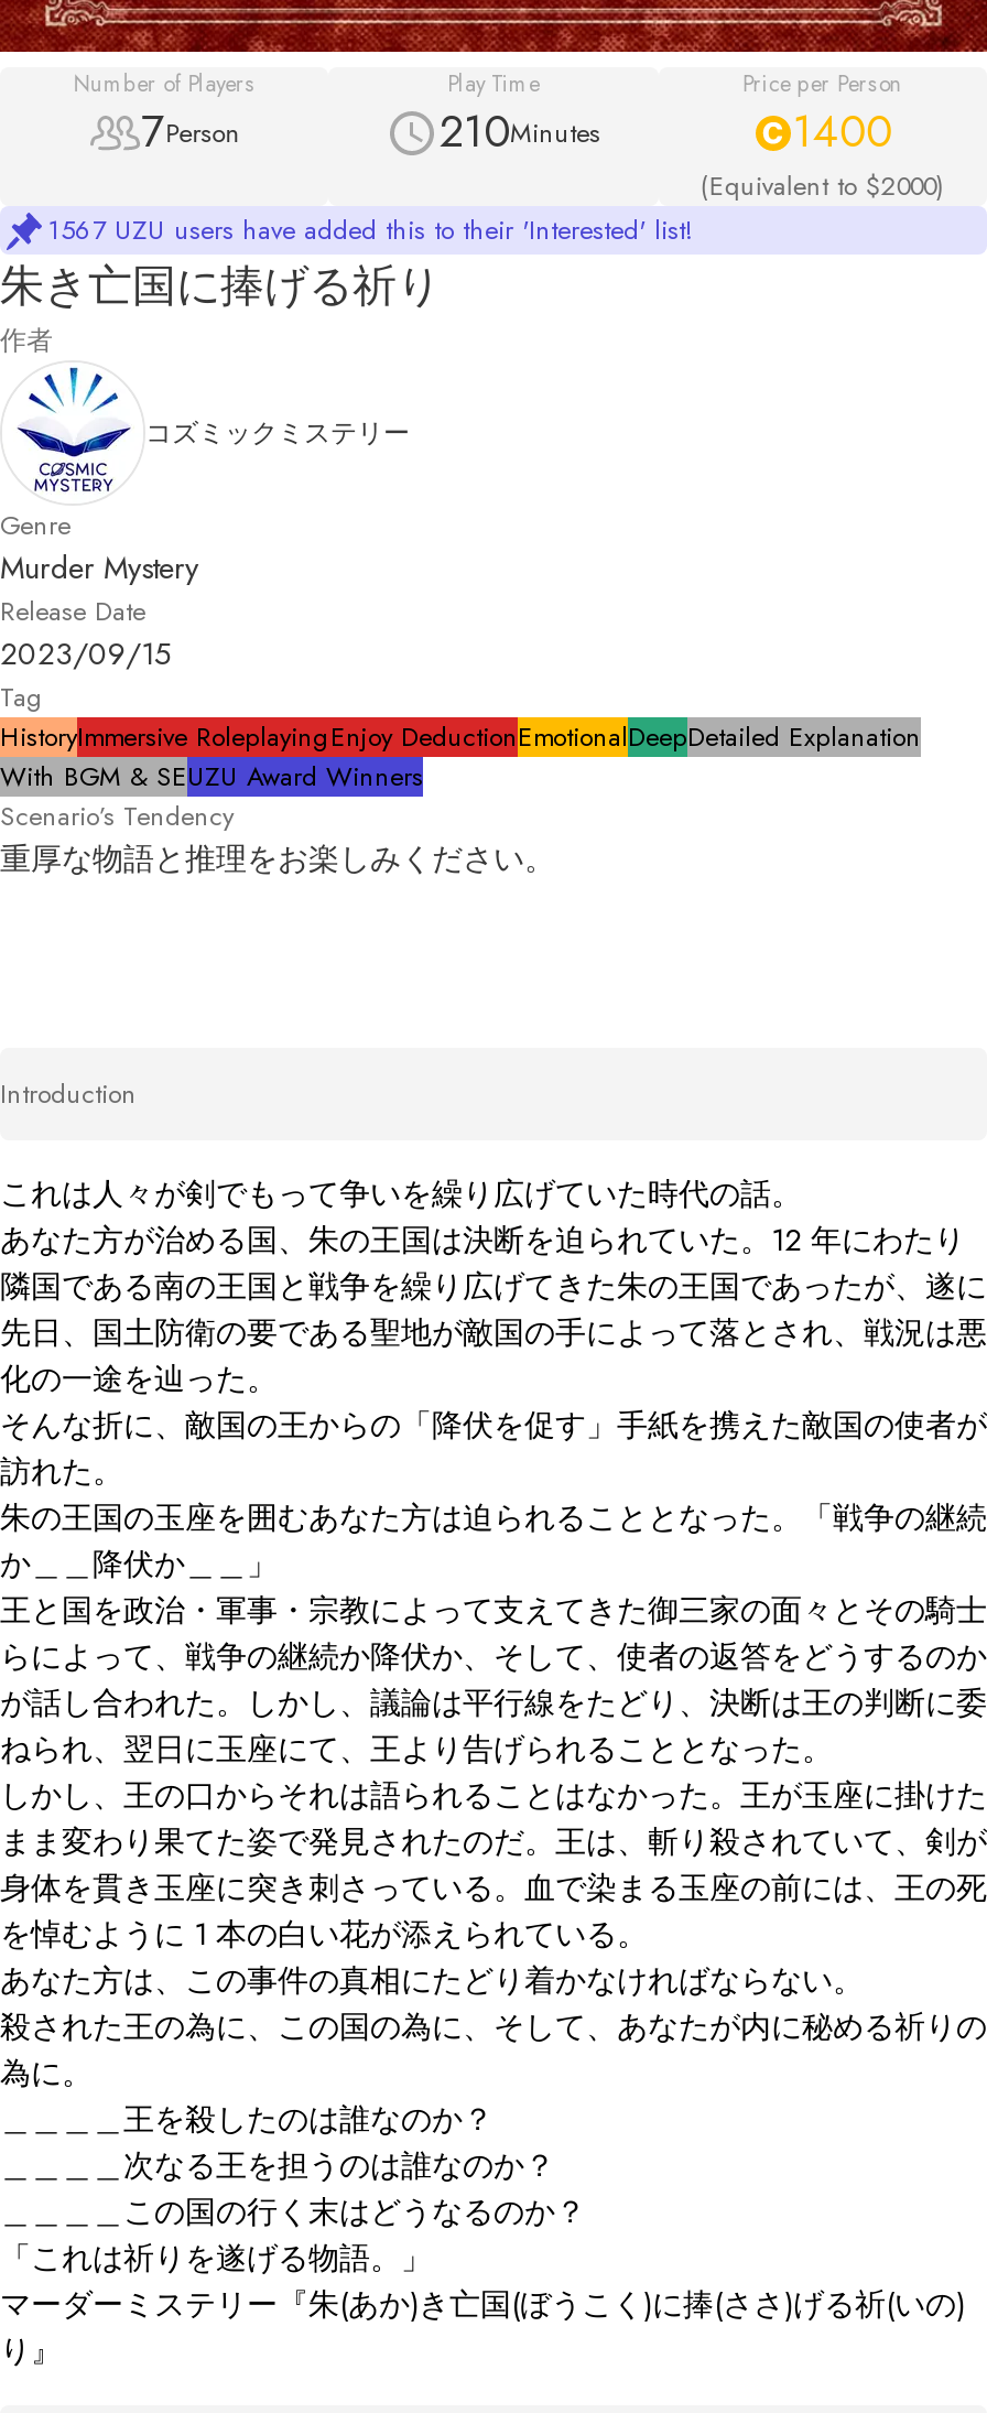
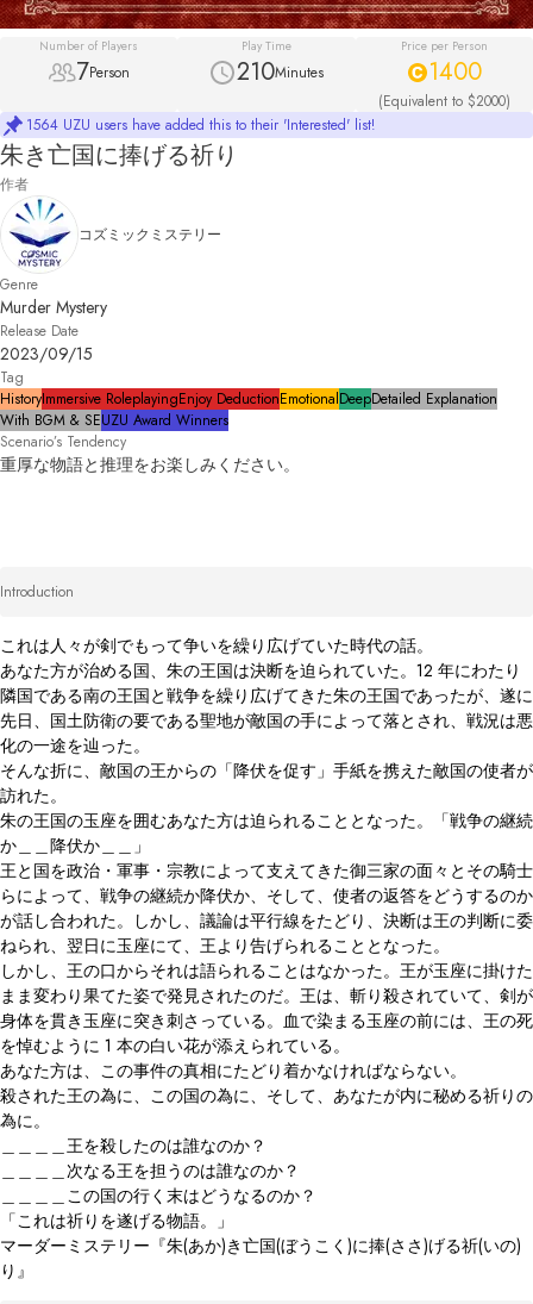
- 1567 UZU users have added this to their 'Interested' list!
+ 1564 UZU users have added this to their 'Interested' list!
